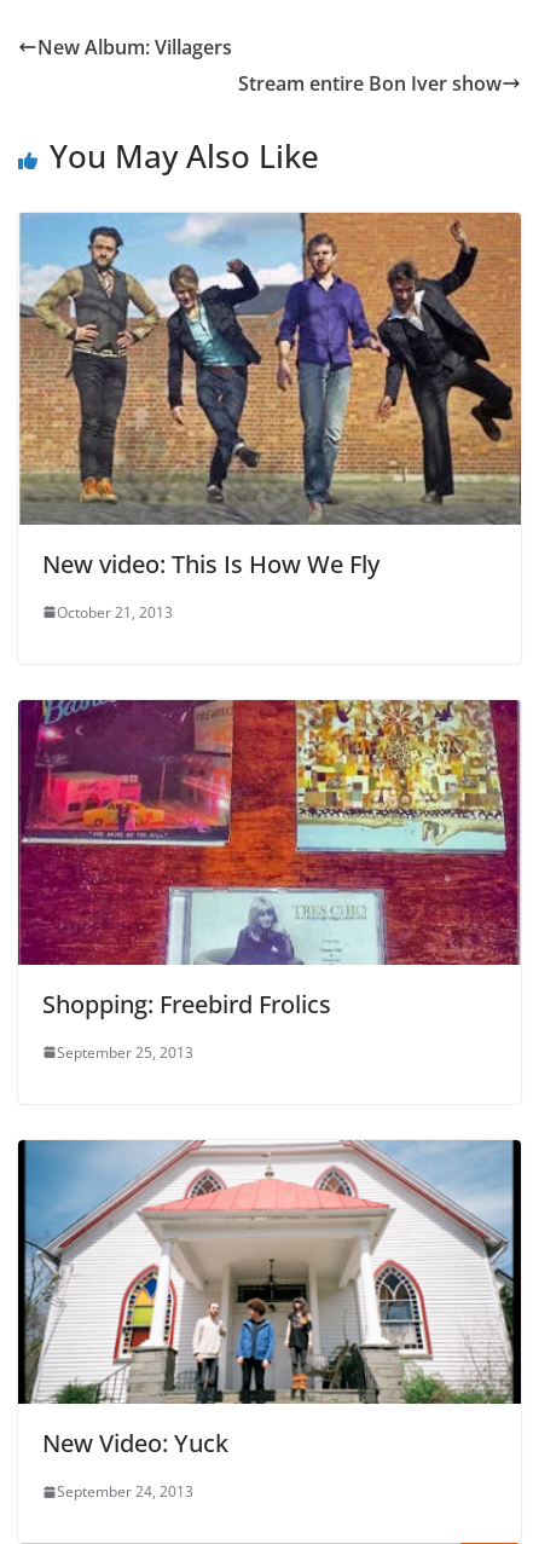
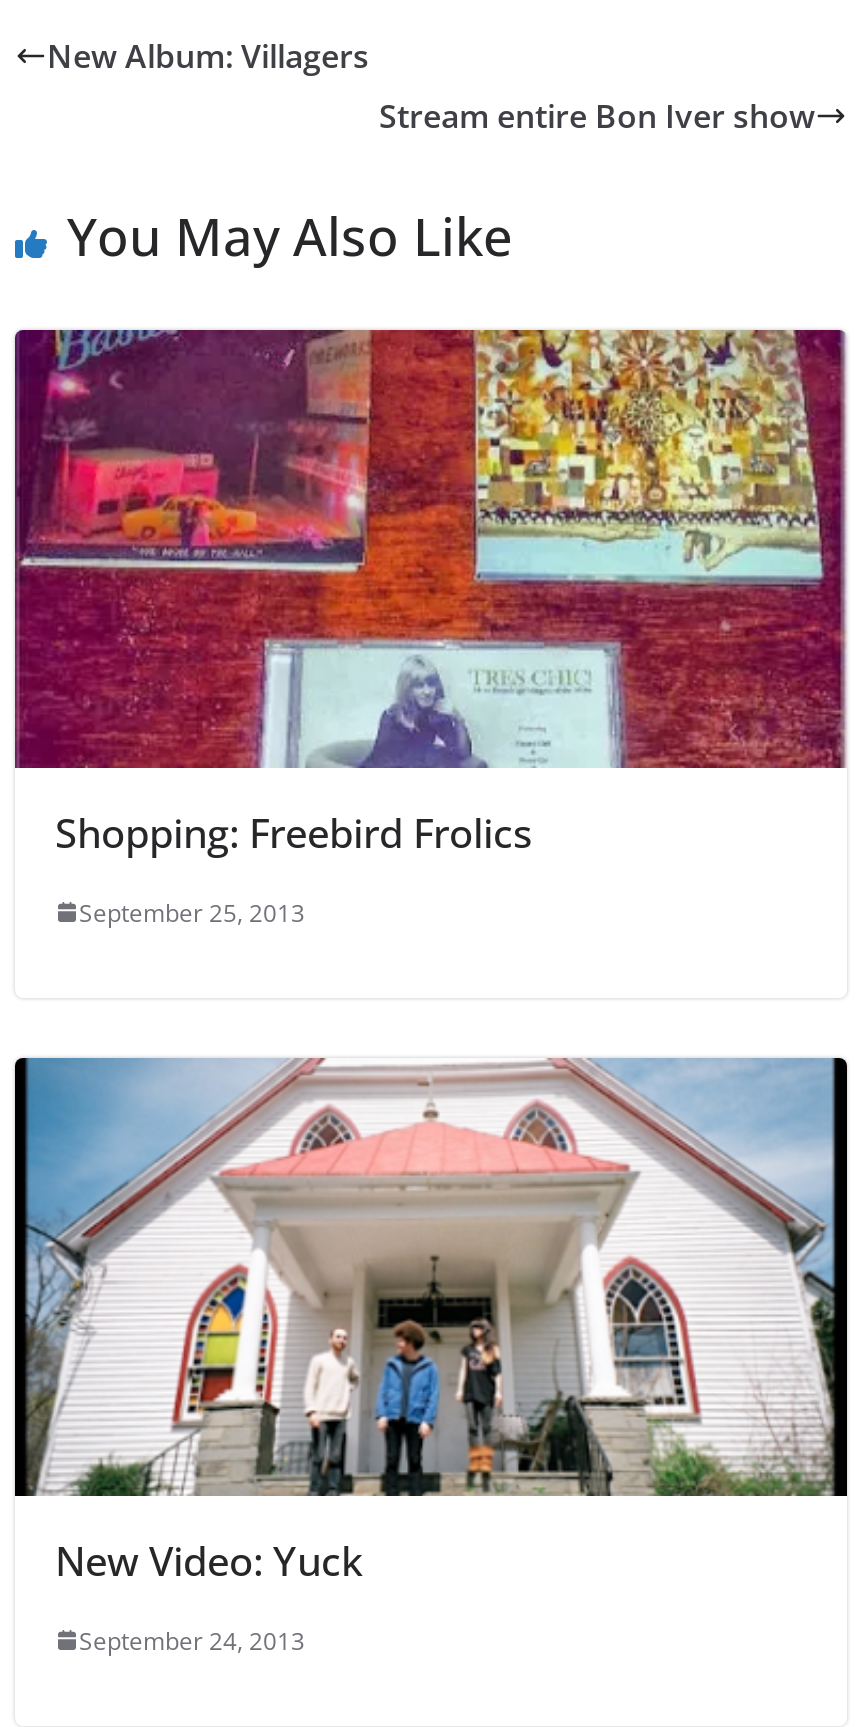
- [image]
- New video: This Is How We Fly
- October 21, 2013
